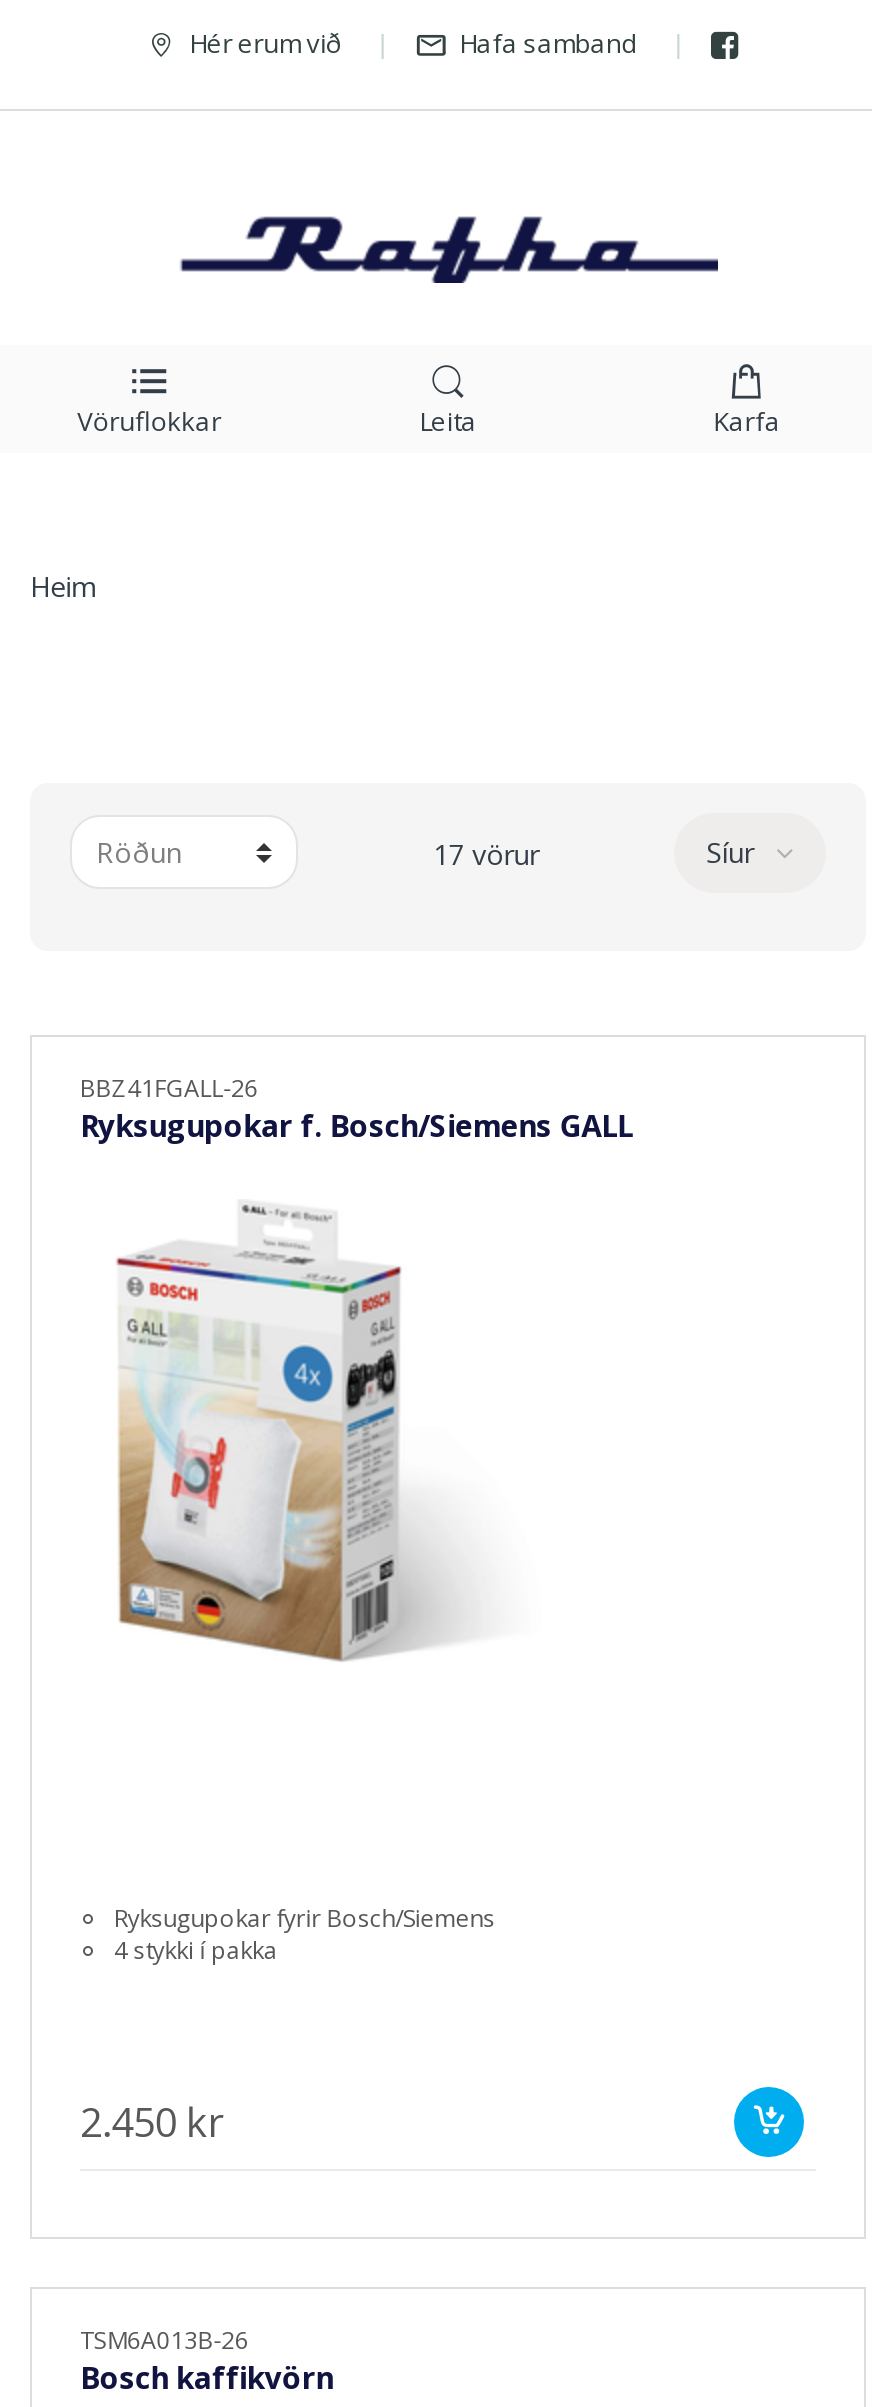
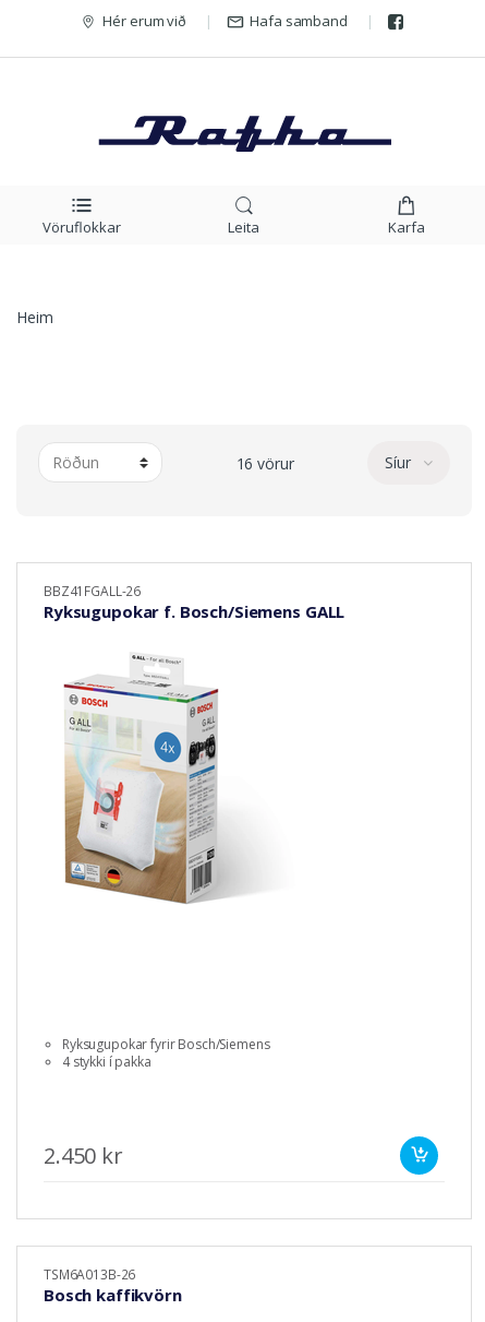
- 17 vörur
+ 16 vörur
